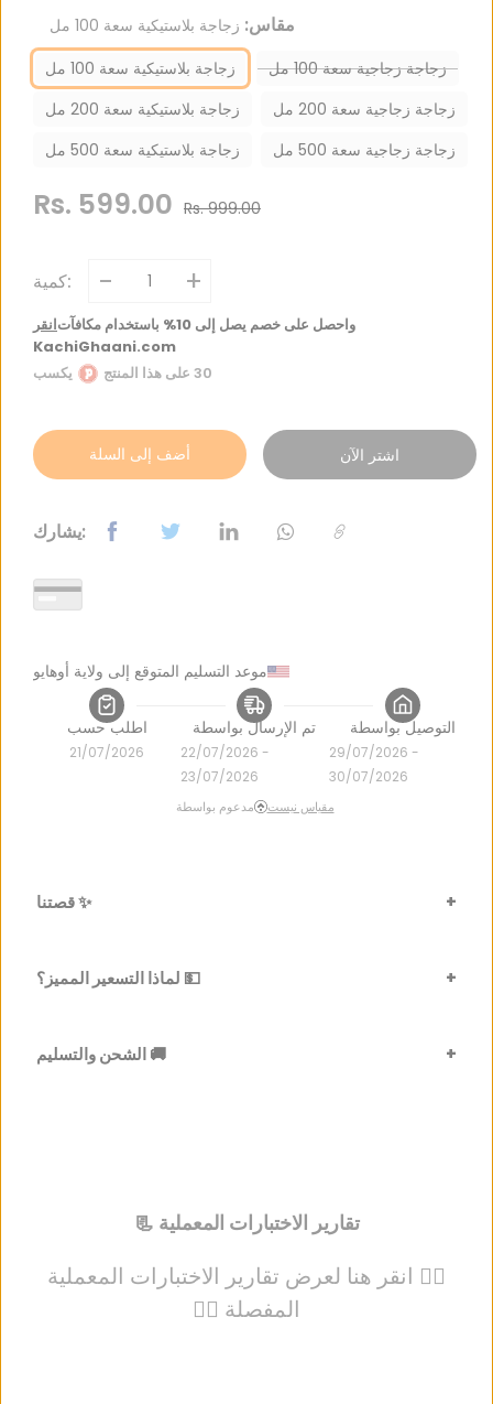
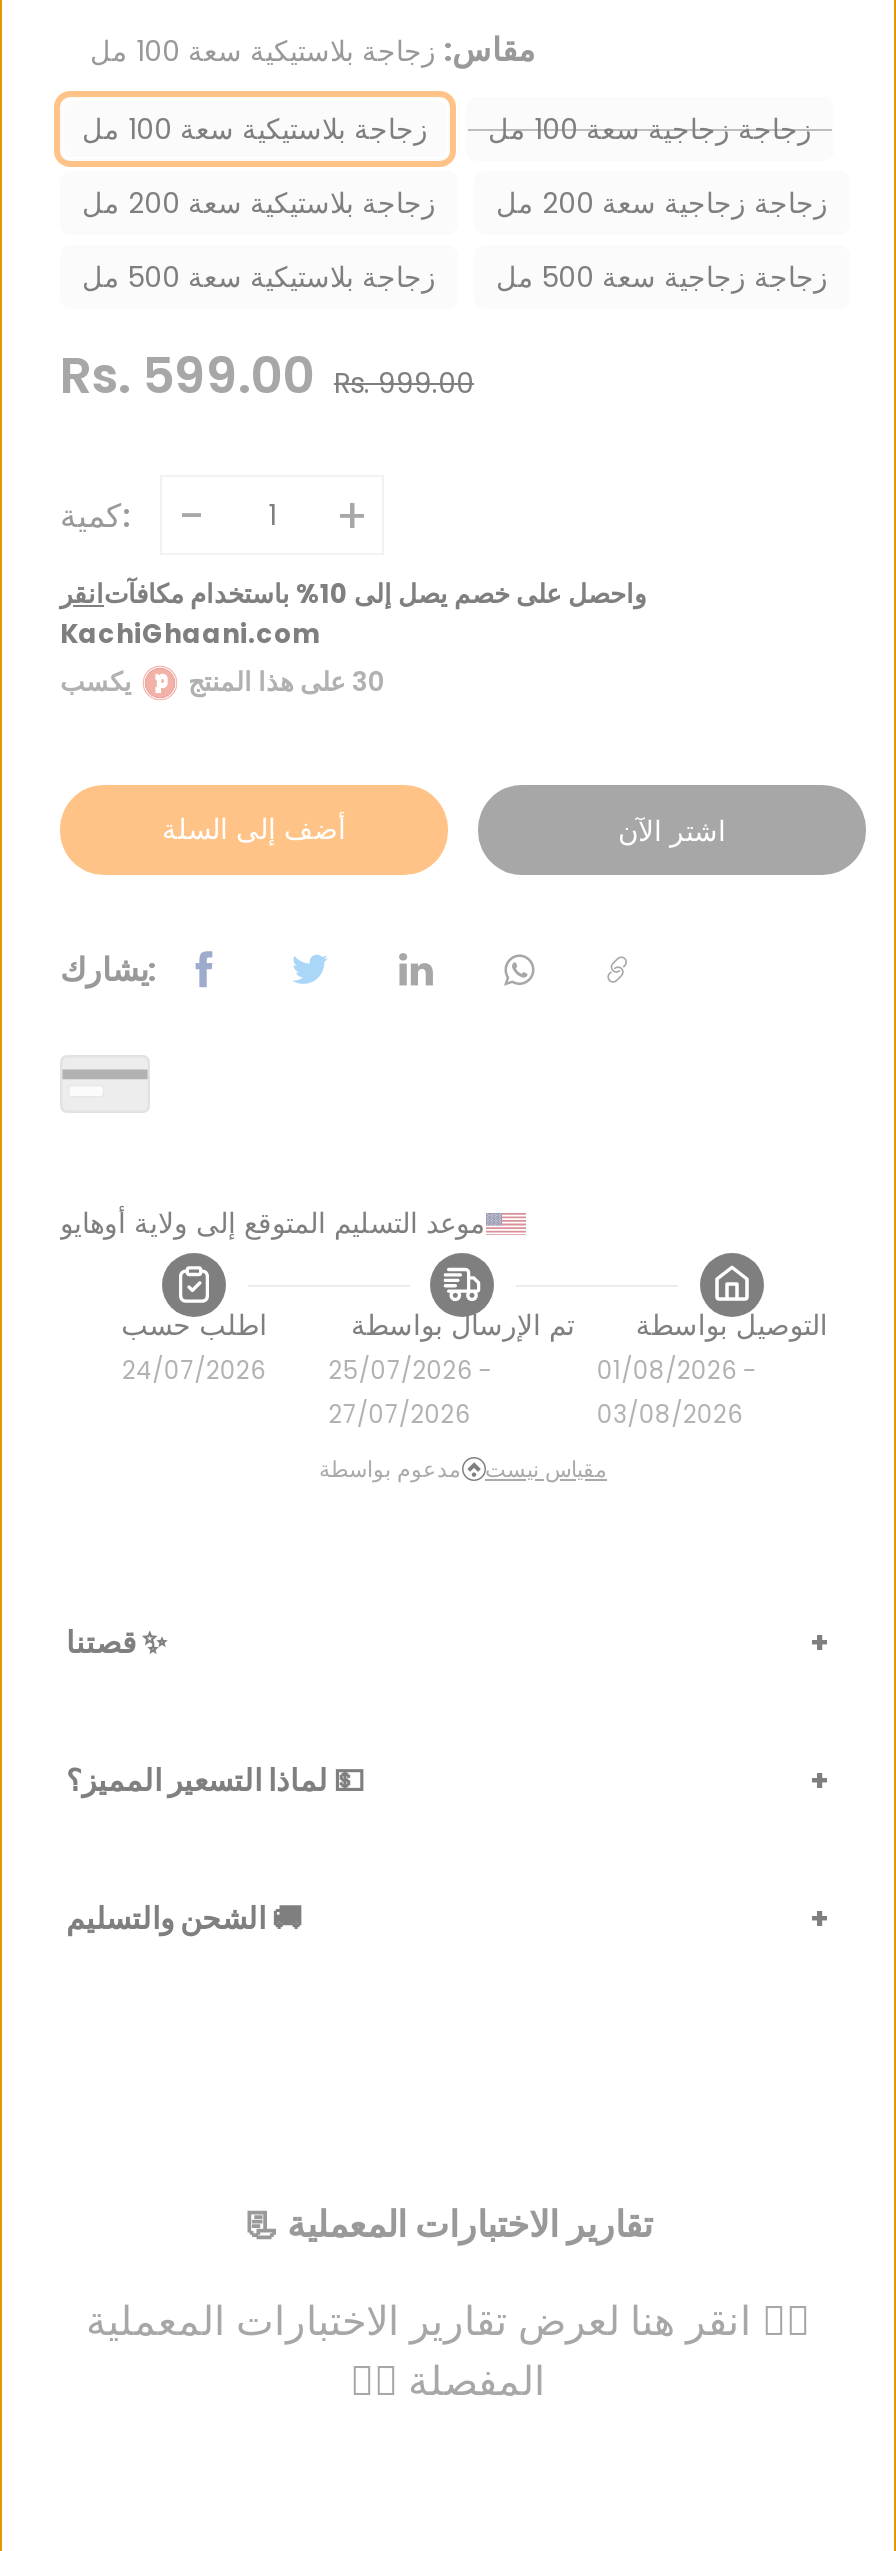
- 21/07/2026
+ 24/07/2026

- 22/07/2026 -
+ 25/07/2026 -

- 29/07/2026 -
+ 01/08/2026 -

- 23/07/2026
+ 27/07/2026

- 30/07/2026
+ 03/08/2026
